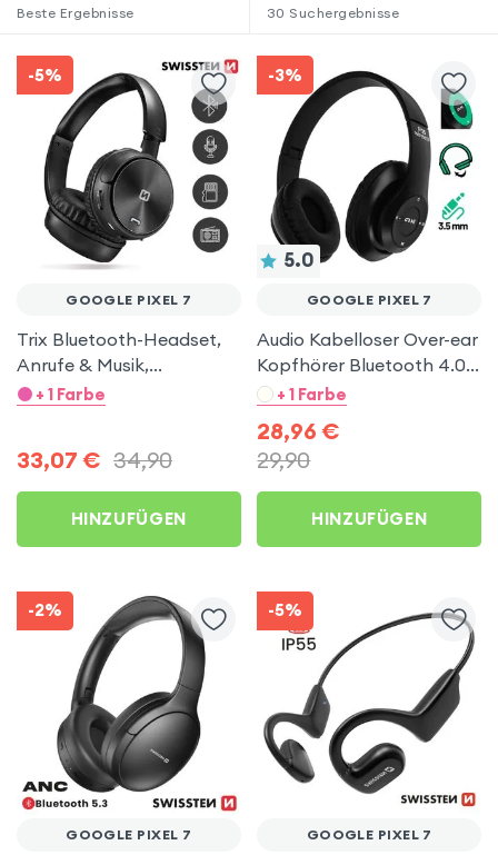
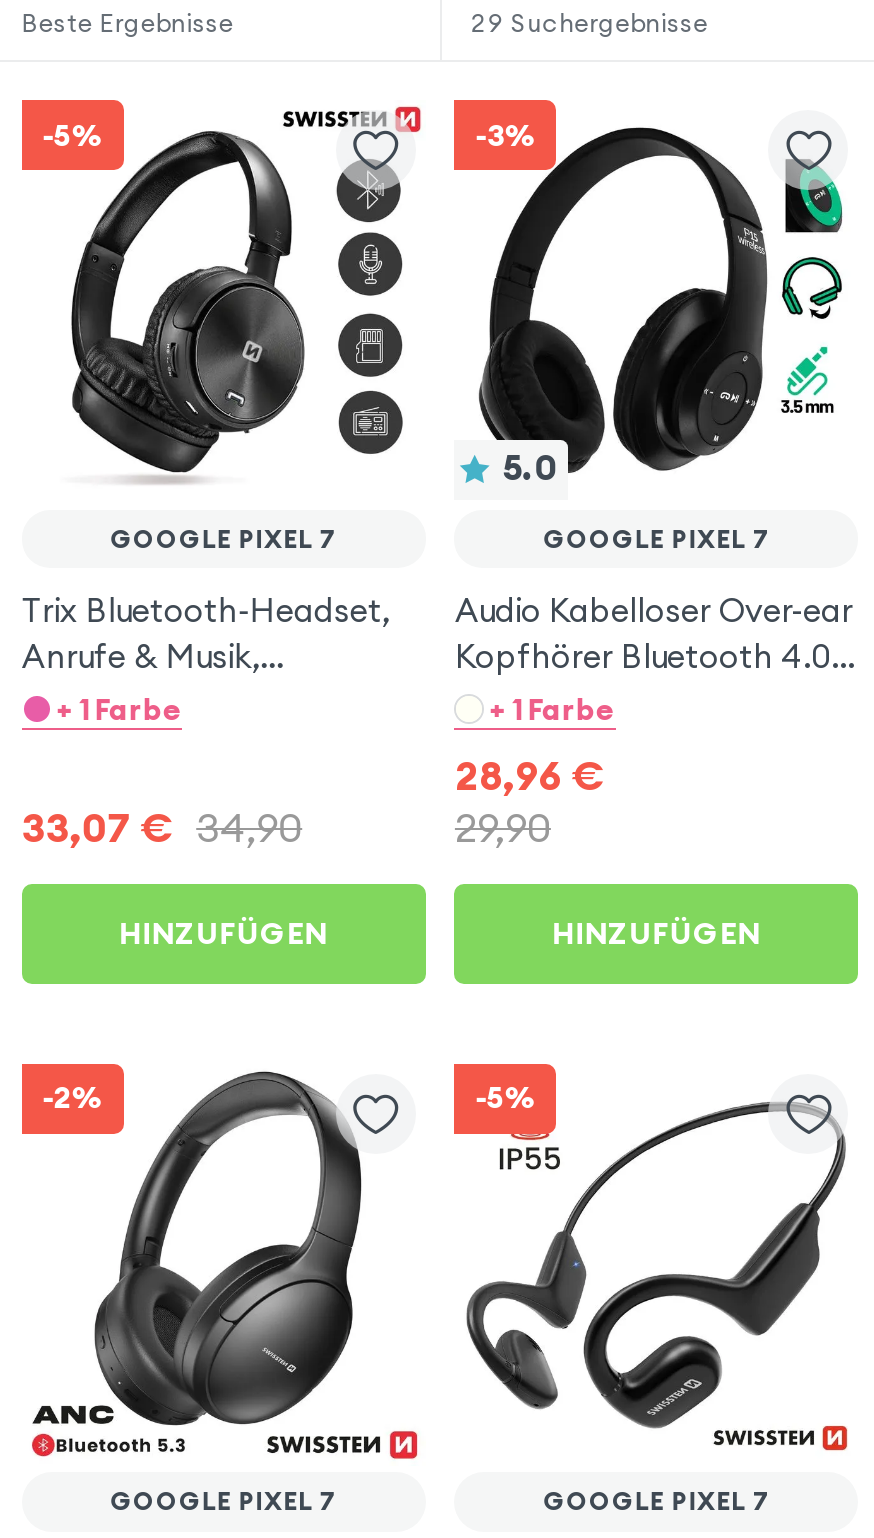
- 30 Suchergebnisse
+ 29 Suchergebnisse
